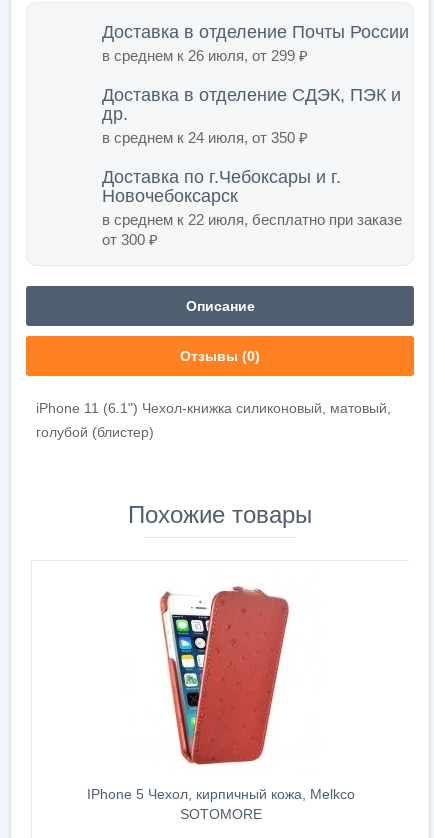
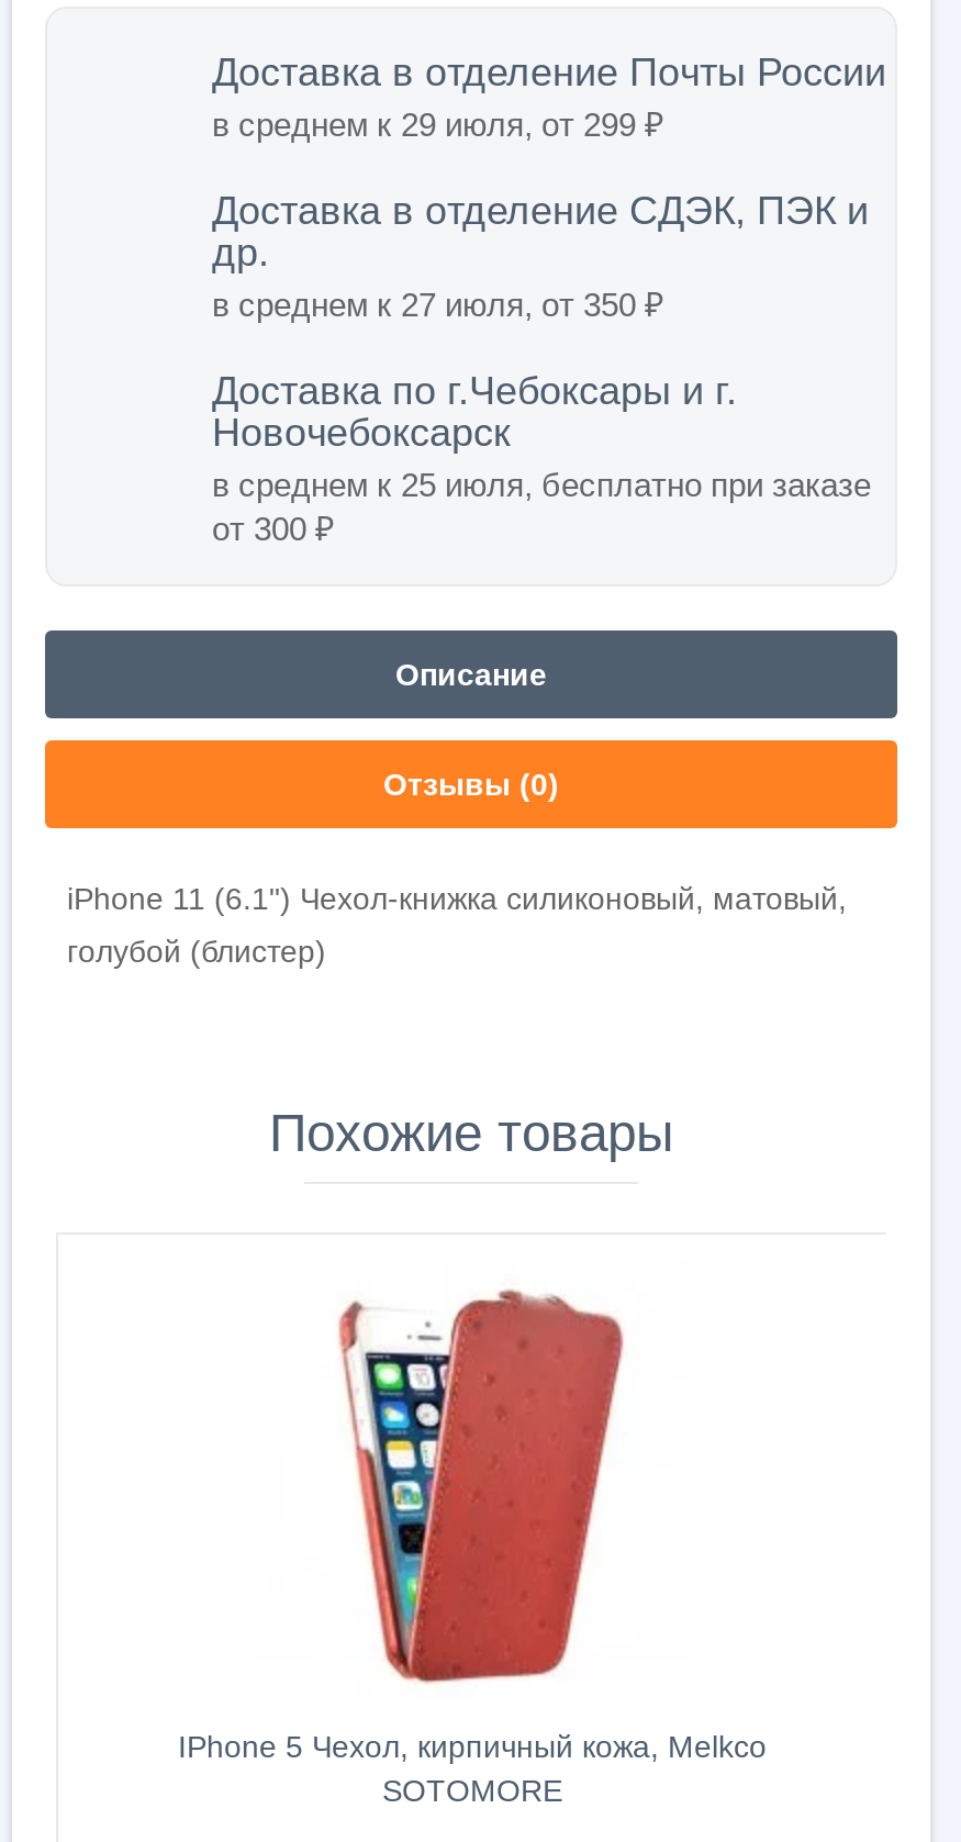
- в среднем к 26 июля, от 299 ₽
+ в среднем к 29 июля, от 299 ₽

- в среднем к 24 июля, от 350 ₽
+ в среднем к 27 июля, от 350 ₽

- в среднем к 22 июля, бесплатно при заказе
+ в среднем к 25 июля, бесплатно при заказе
